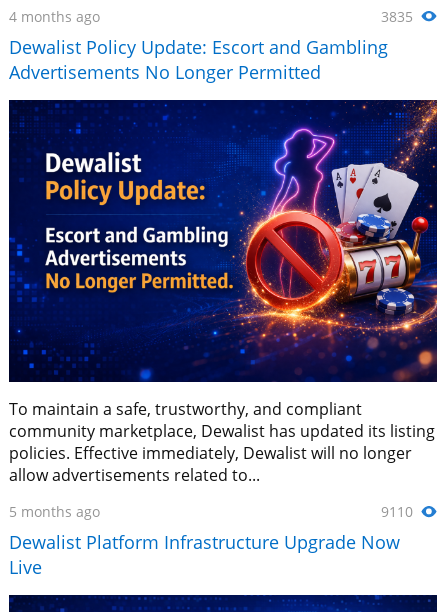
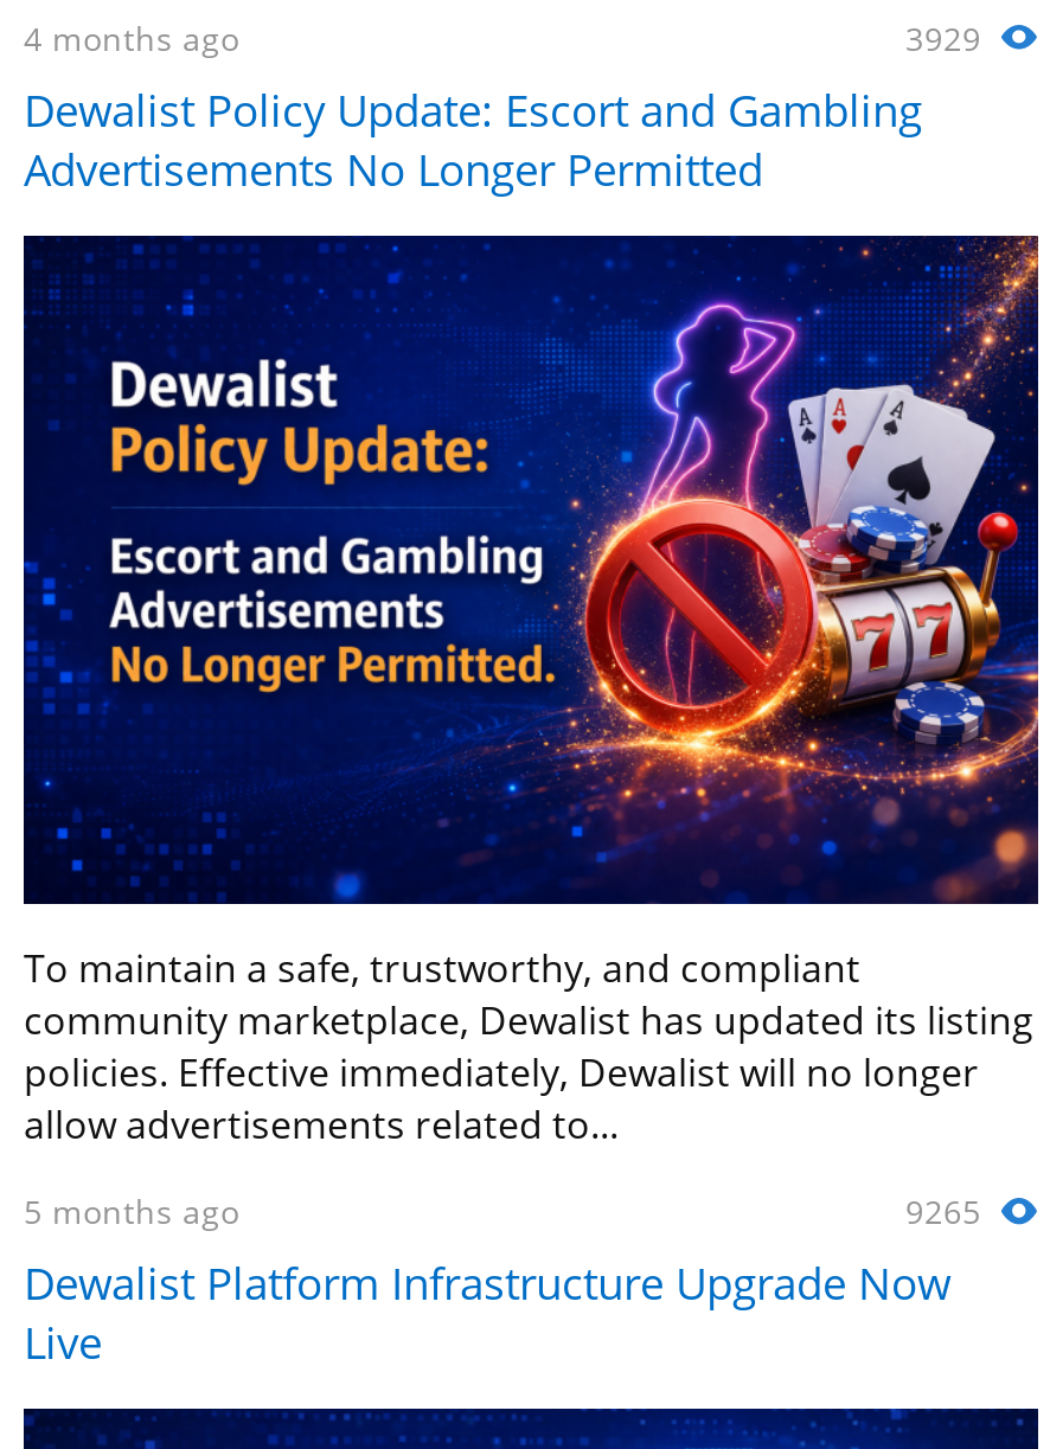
- 3835
+ 3929

- 9110
+ 9265
